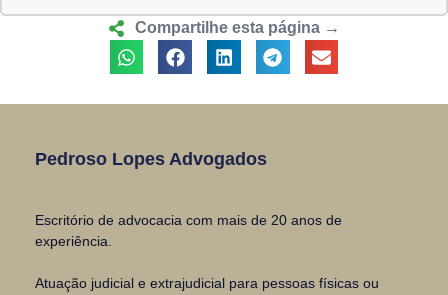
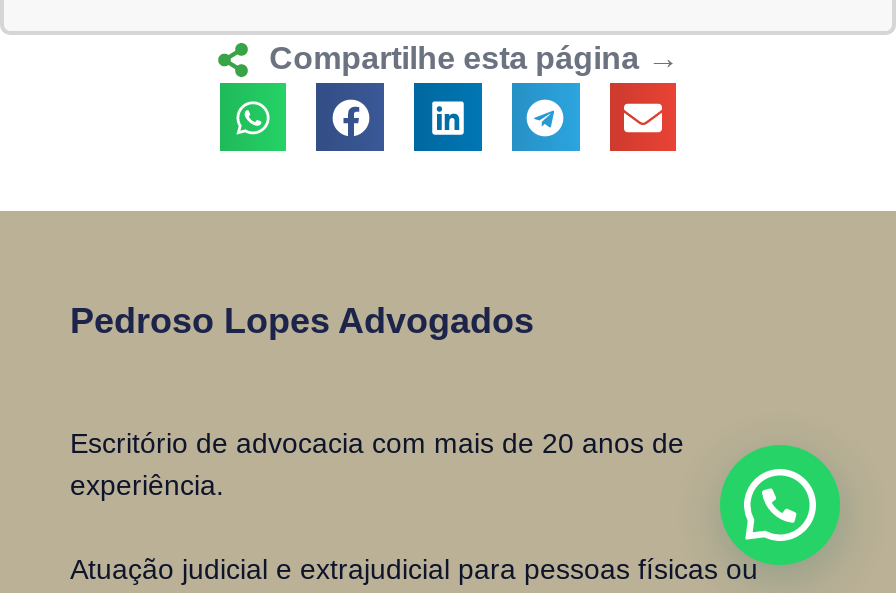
+ [image]
